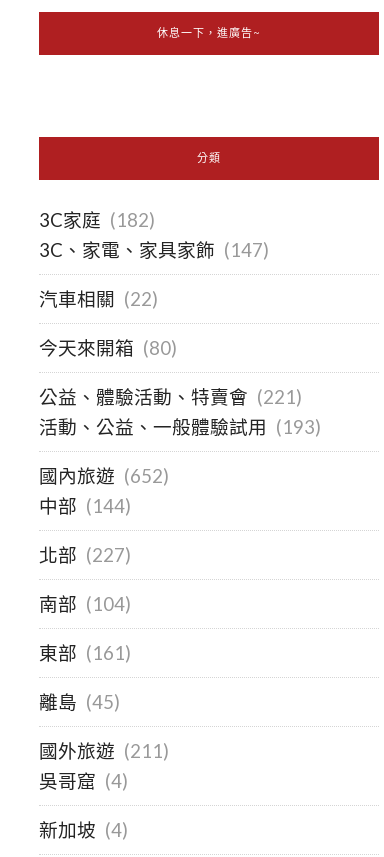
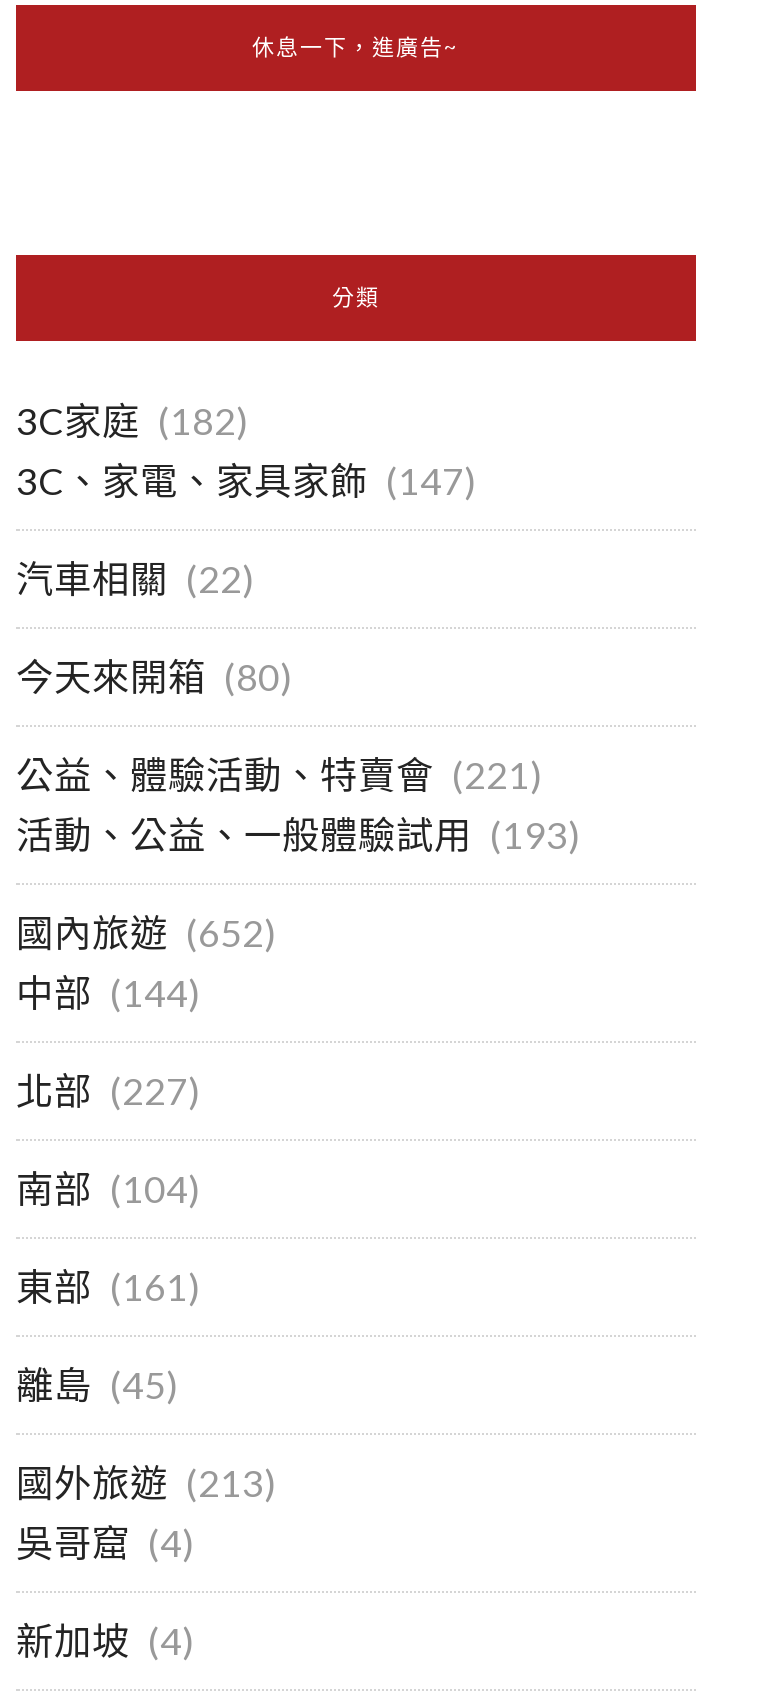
- 國外旅遊 (211)
+ 國外旅遊 (213)
